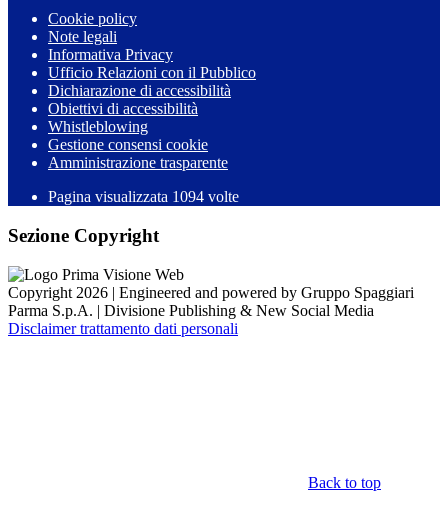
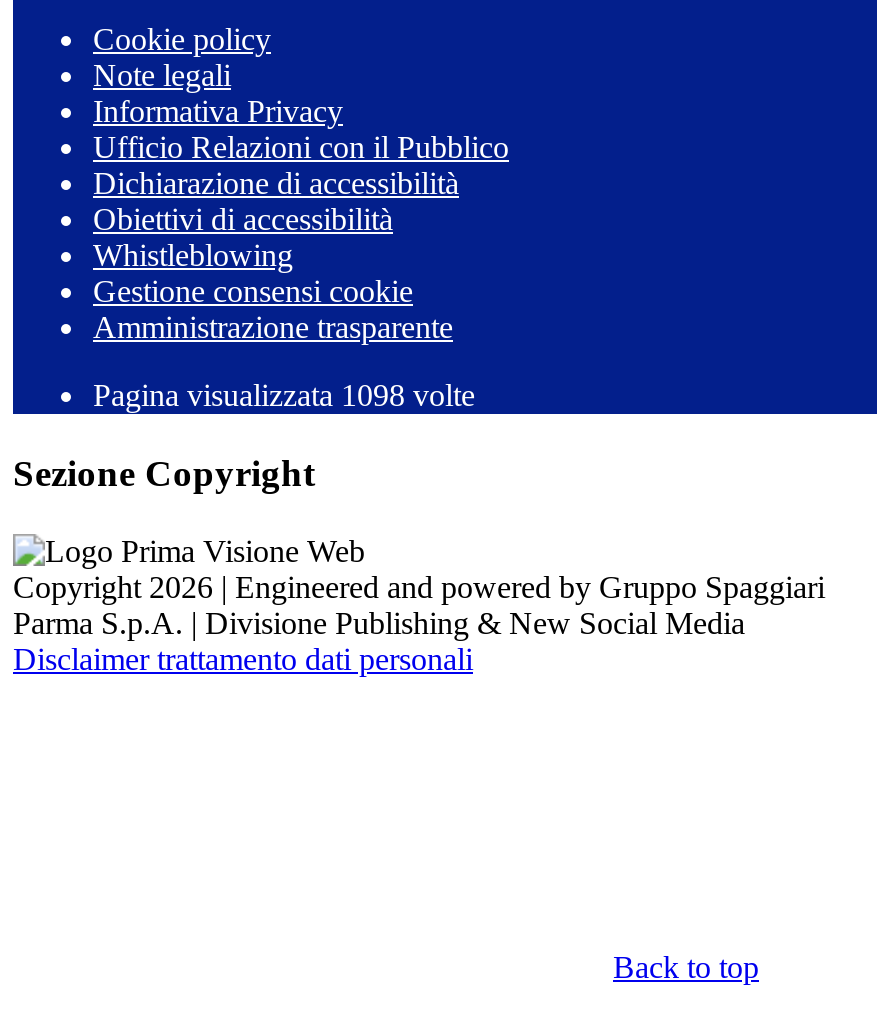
- Pagina visualizzata 1094 volte
+ Pagina visualizzata 1098 volte
